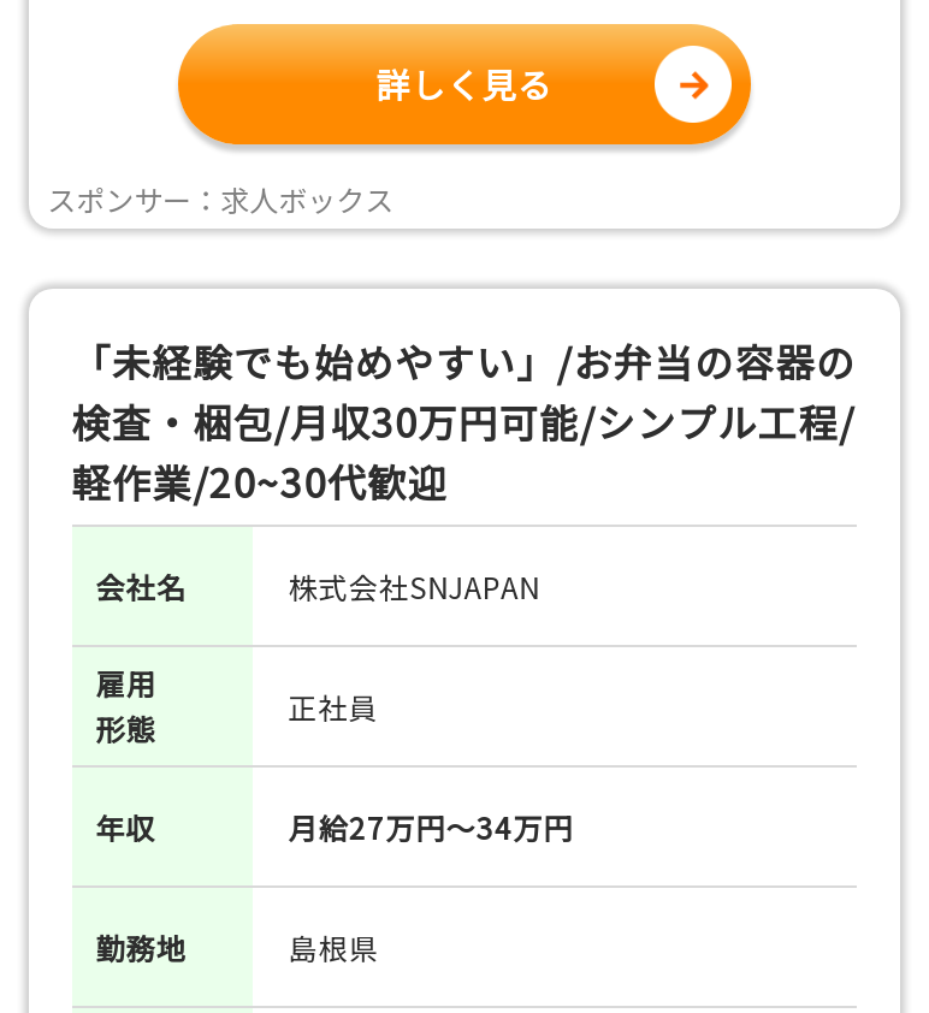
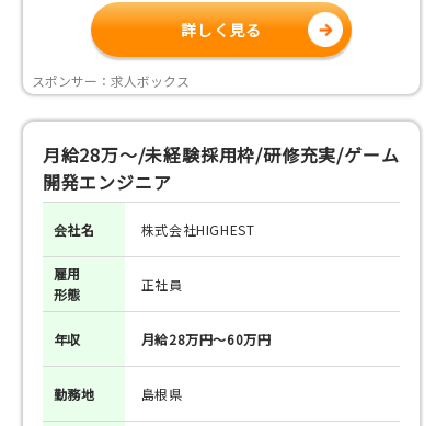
- 「未経験でも始めやすい」/お弁当の容器の
- 検査・梱包/月収30万円可能/シンプル工程/
- 軽作業/20~30代歓迎
+ 月給28万～/未経験採用枠/研修充実/ゲーム
+ 開発エンジニア

- 株式会社SNJAPAN
+ 株式会社HIGHEST

- 月給27万円～34万円
+ 月給28万円～60万円
